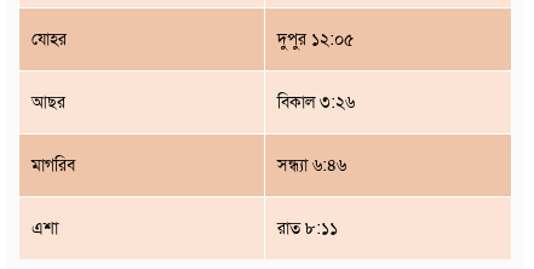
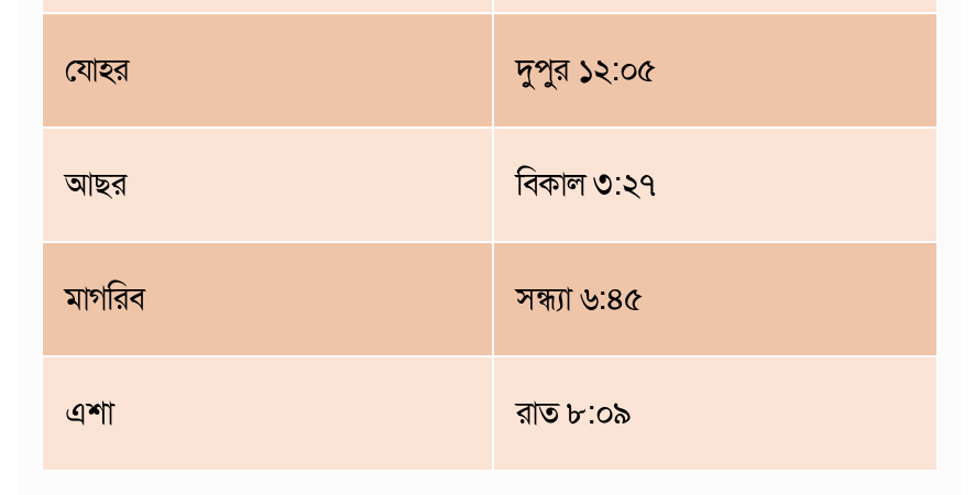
- বিকাল ৩:২৬
+ বিকাল ৩:২৭

- সন্ধ্যা ৬:৪৬
+ সন্ধ্যা ৬:৪৫

- রাত ৮:১১
+ রাত ৮:০৯
